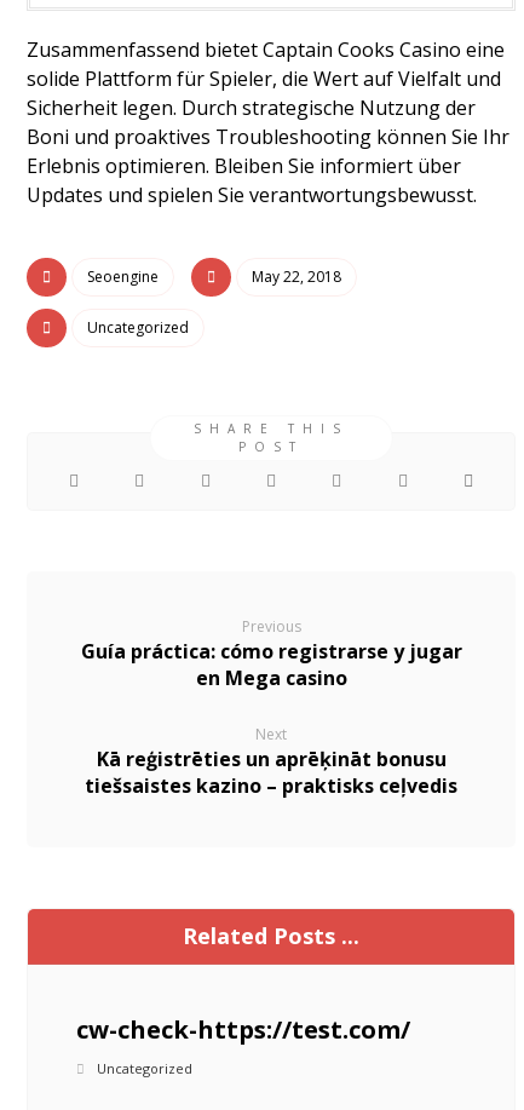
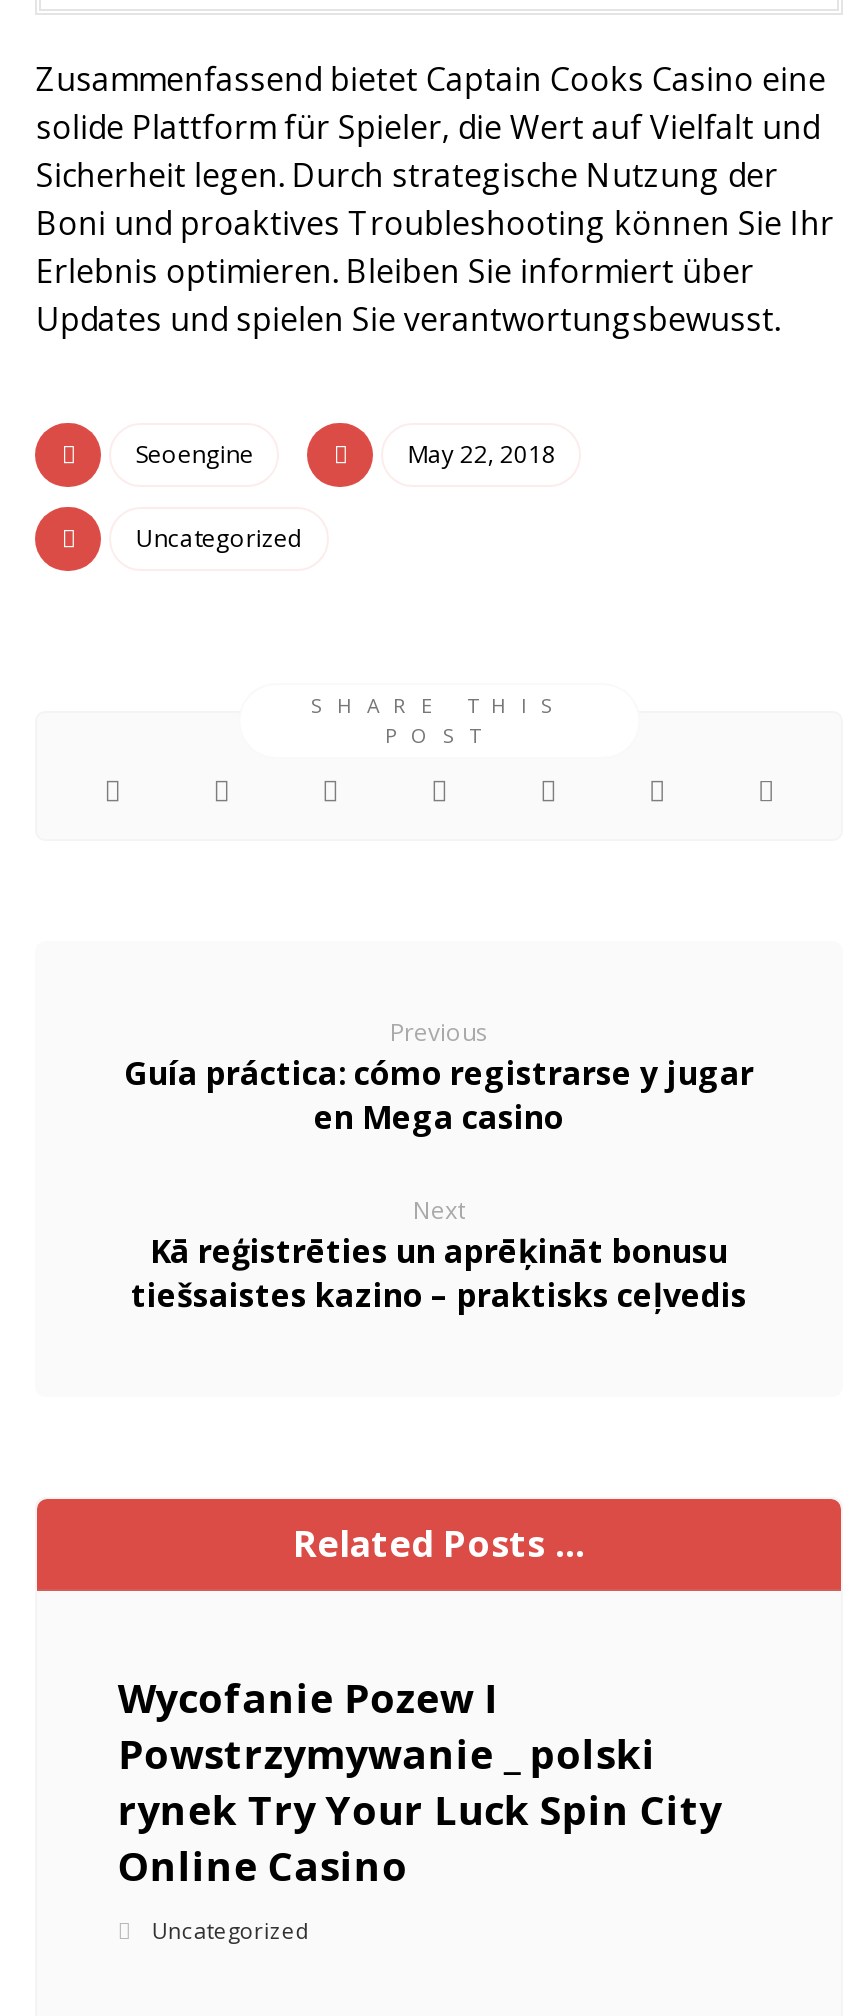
- cw-check-https://test.com/
+ Wycofanie Pozew I
+ Powstrzymywanie _ polski
+ rynek Try Your Luck Spin City
+ Online Casino
